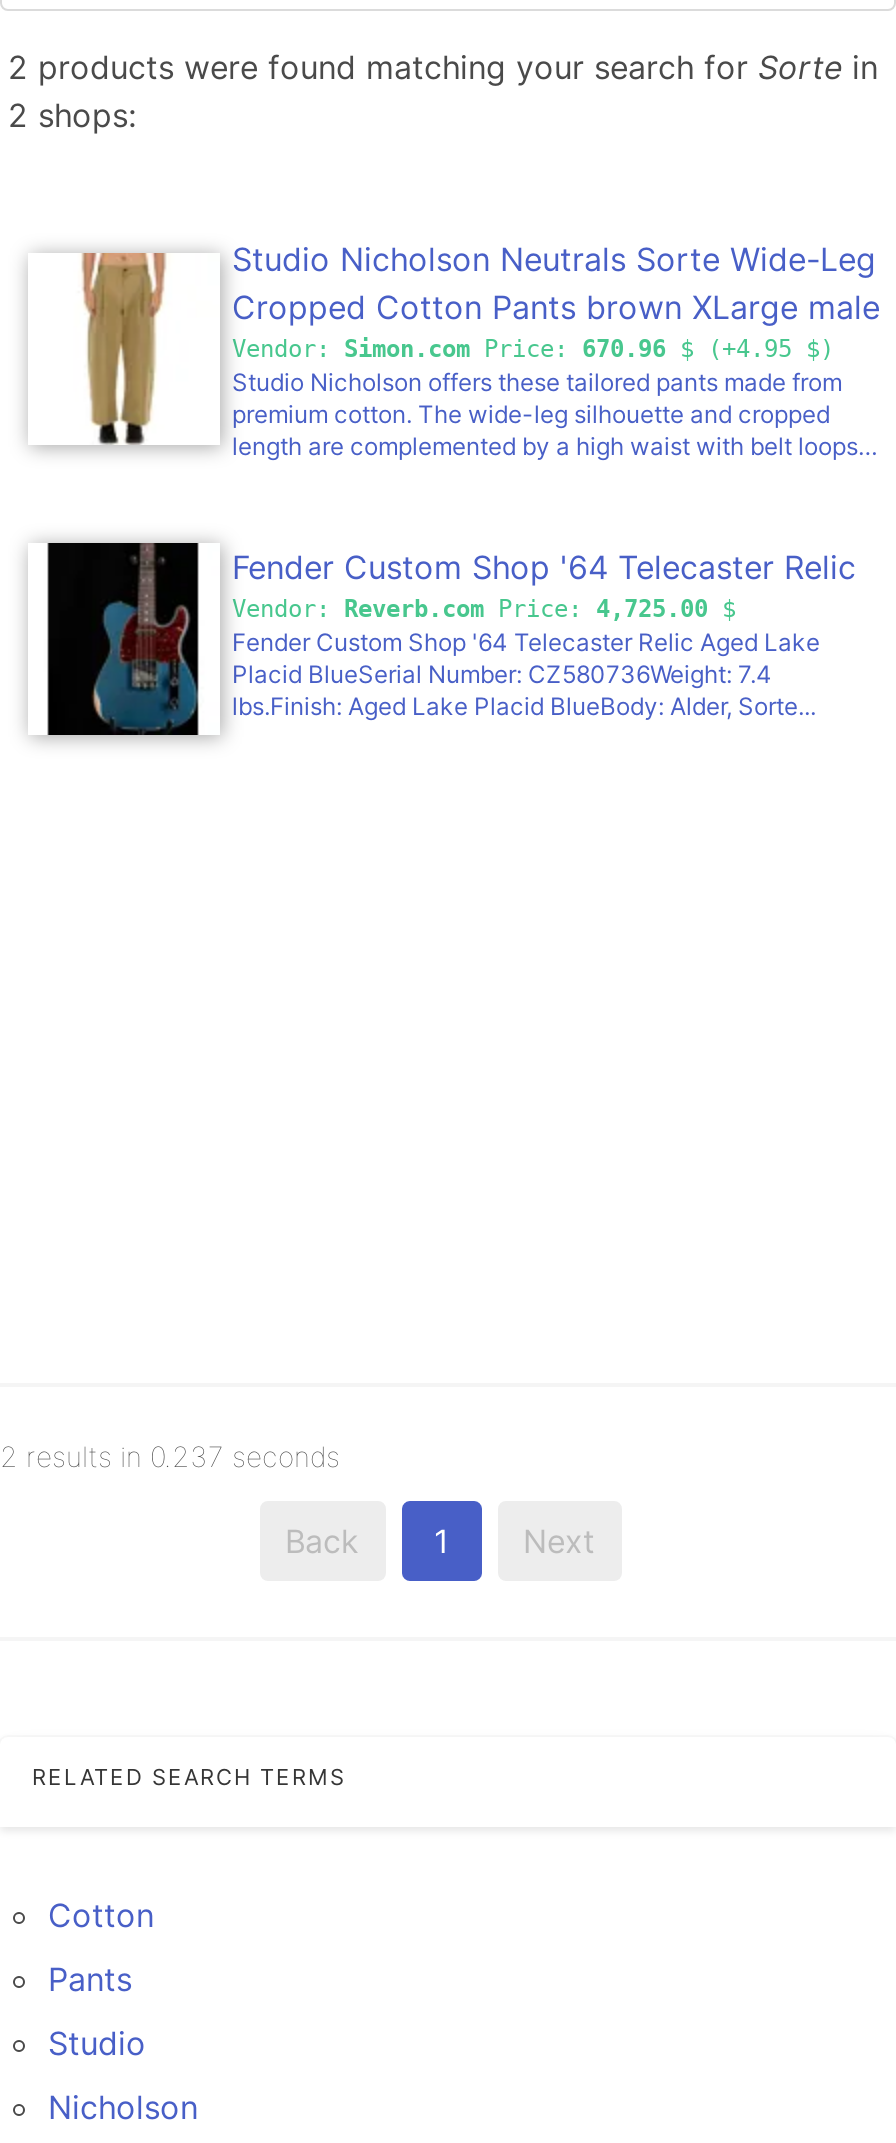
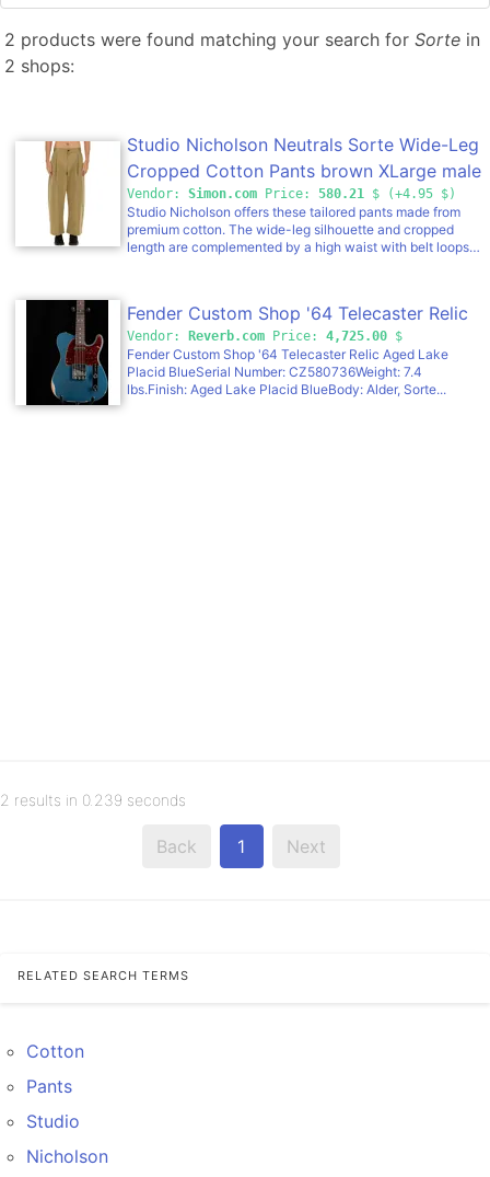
- Vendor: Simon.com Price: 670.96 $ (+4.95 $)
+ Vendor: Simon.com Price: 580.21 $ (+4.95 $)

- 2 results in 0.237 seconds
+ 2 results in 0.239 seconds
